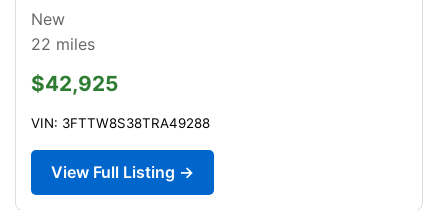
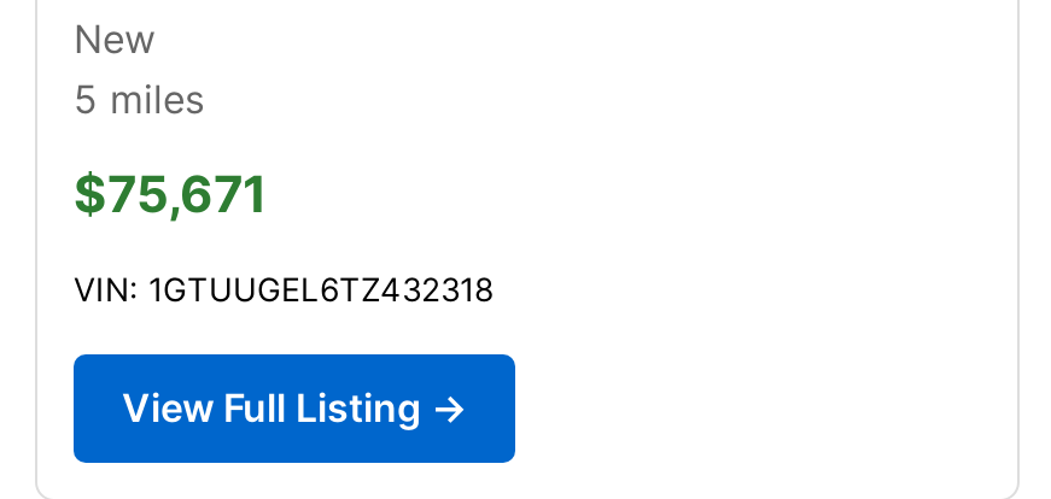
- 22 miles
+ 5 miles

- $42,925
+ $75,671

- VIN: 3FTTW8S38TRA49288
+ VIN: 1GTUUGEL6TZ432318
